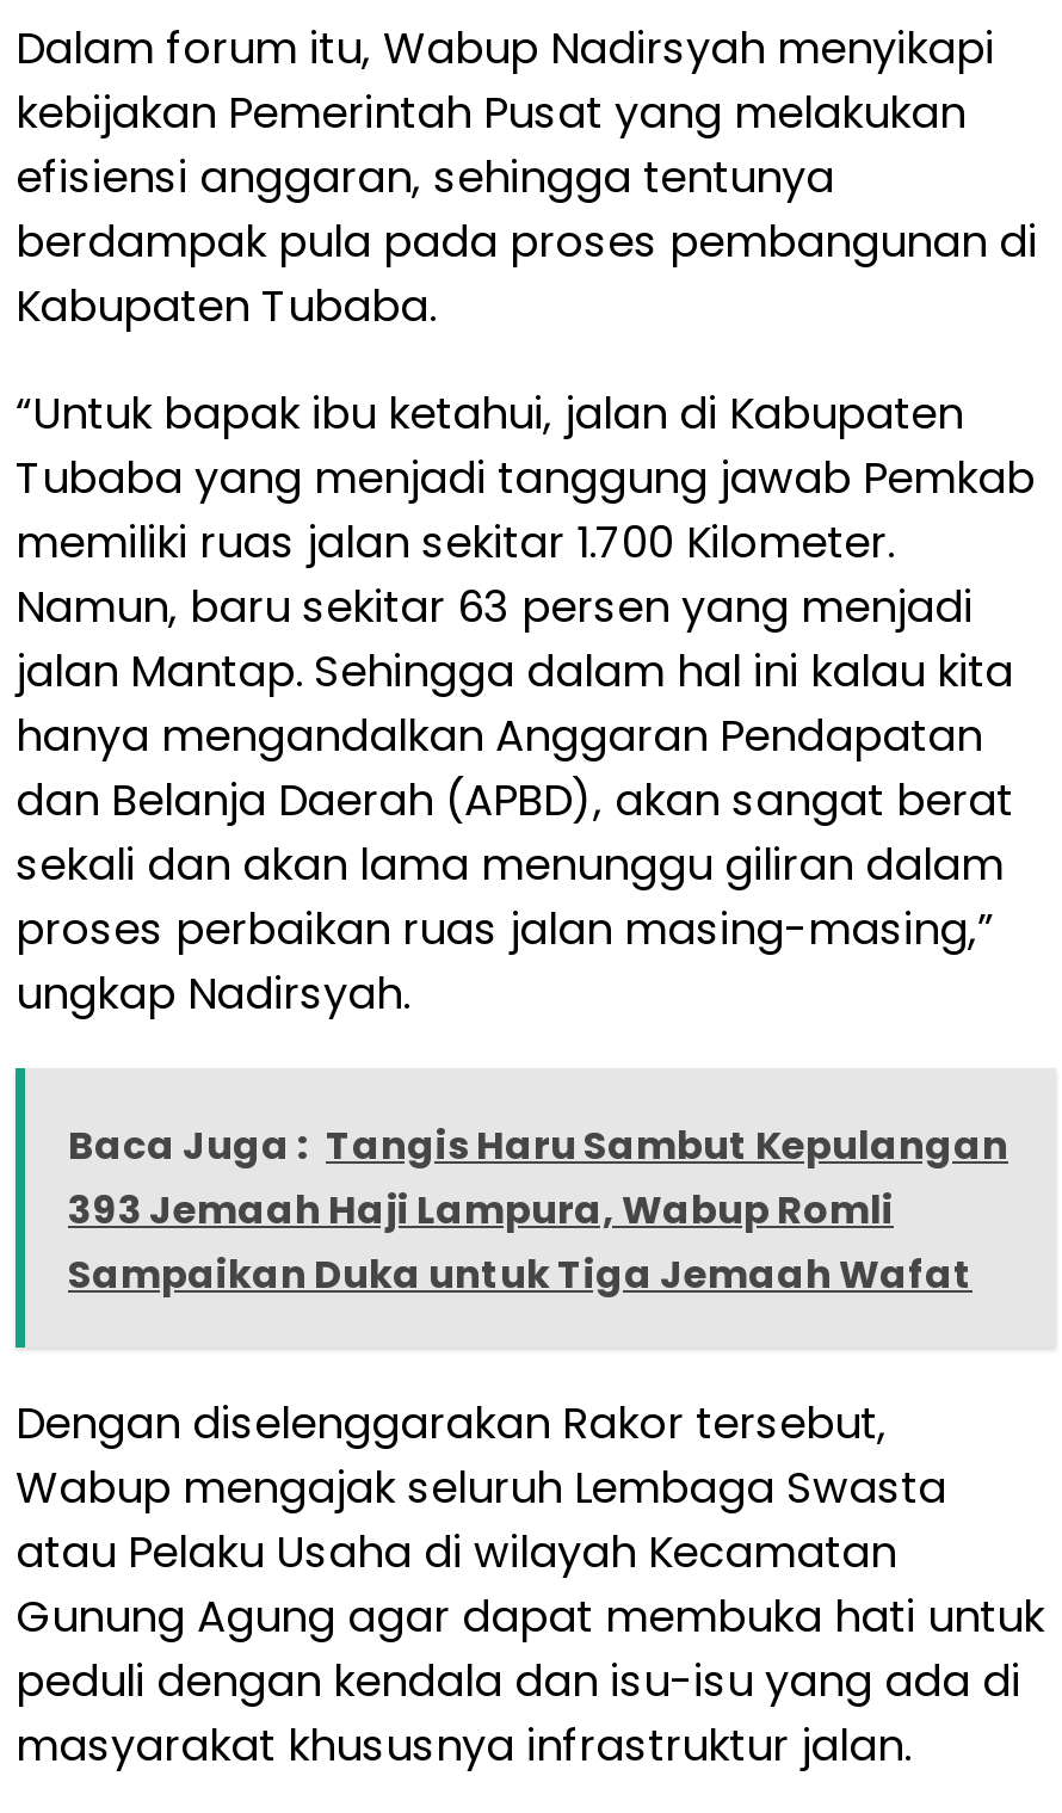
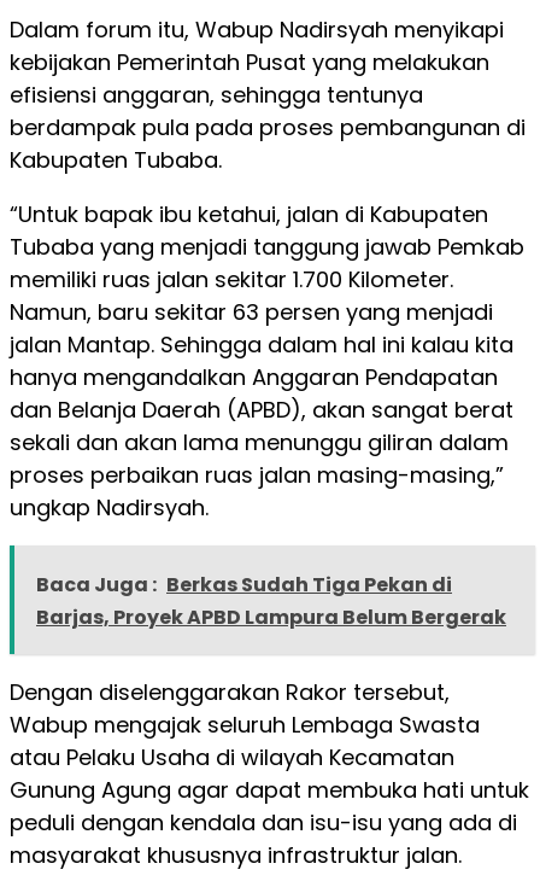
- Baca Juga : Tangis Haru Sambut Kepulangan
- 393 Jemaah Haji Lampura, Wabup Romli
- Sampaikan Duka untuk Tiga Jemaah Wafat
+ Baca Juga : Berkas Sudah Tiga Pekan di
+ Barjas, Proyek APBD Lampura Belum Bergerak
